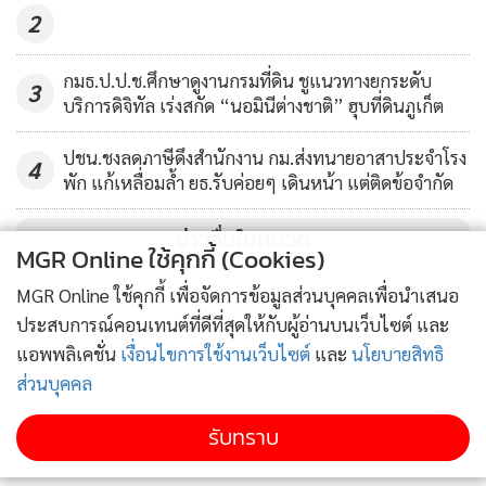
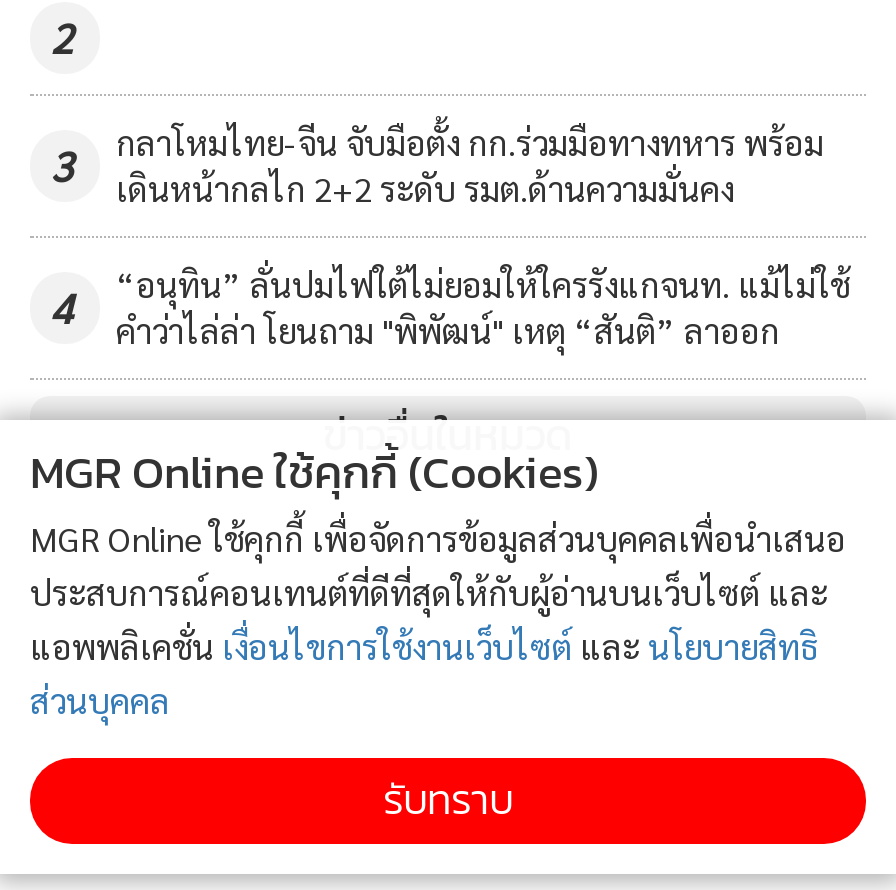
- กมธ.ป.ป.ช.ศึกษาดูงานกรมที่ดิน ชูแนวทางยกระดับ
- บริการดิจิทัล เร่งสกัด “นอมินีต่างชาติ” ฮุบที่ดินภูเก็ต
+ กลาโหมไทย-จีน จับมือตั้ง กก.ร่วมมือทางทหาร พร้อม
+ เดินหน้ากลไก 2+2 ระดับ รมต.ด้านความมั่นคง

- ปชน.ชงลดภาษีดึงสำนักงาน กม.ส่งทนายอาสาประจำโรง
- พัก แก้เหลื่อมล้ำ ยธ.รับค่อยๆ เดินหน้า แต่ติดข้อจำกัด
+ “อนุทิน” ลั่นปมไฟใต้ไม่ยอมให้ใครรังแกจนท. แม้ไม่ใช้
+ คำว่าไล่ล่า โยนถาม "พิพัฒน์" เหตุ “สันติ” ลาออก
